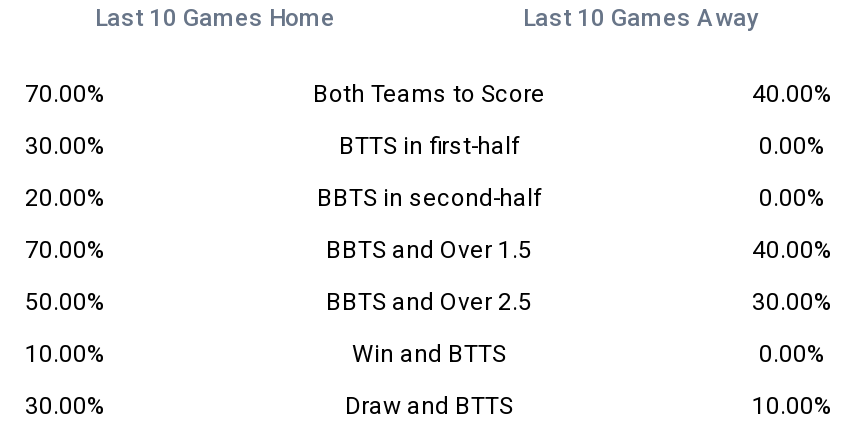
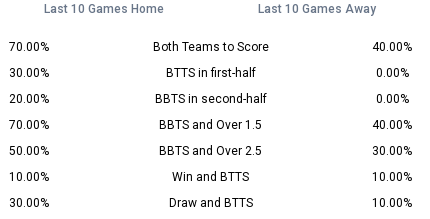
- 0.00%
+ 10.00%
